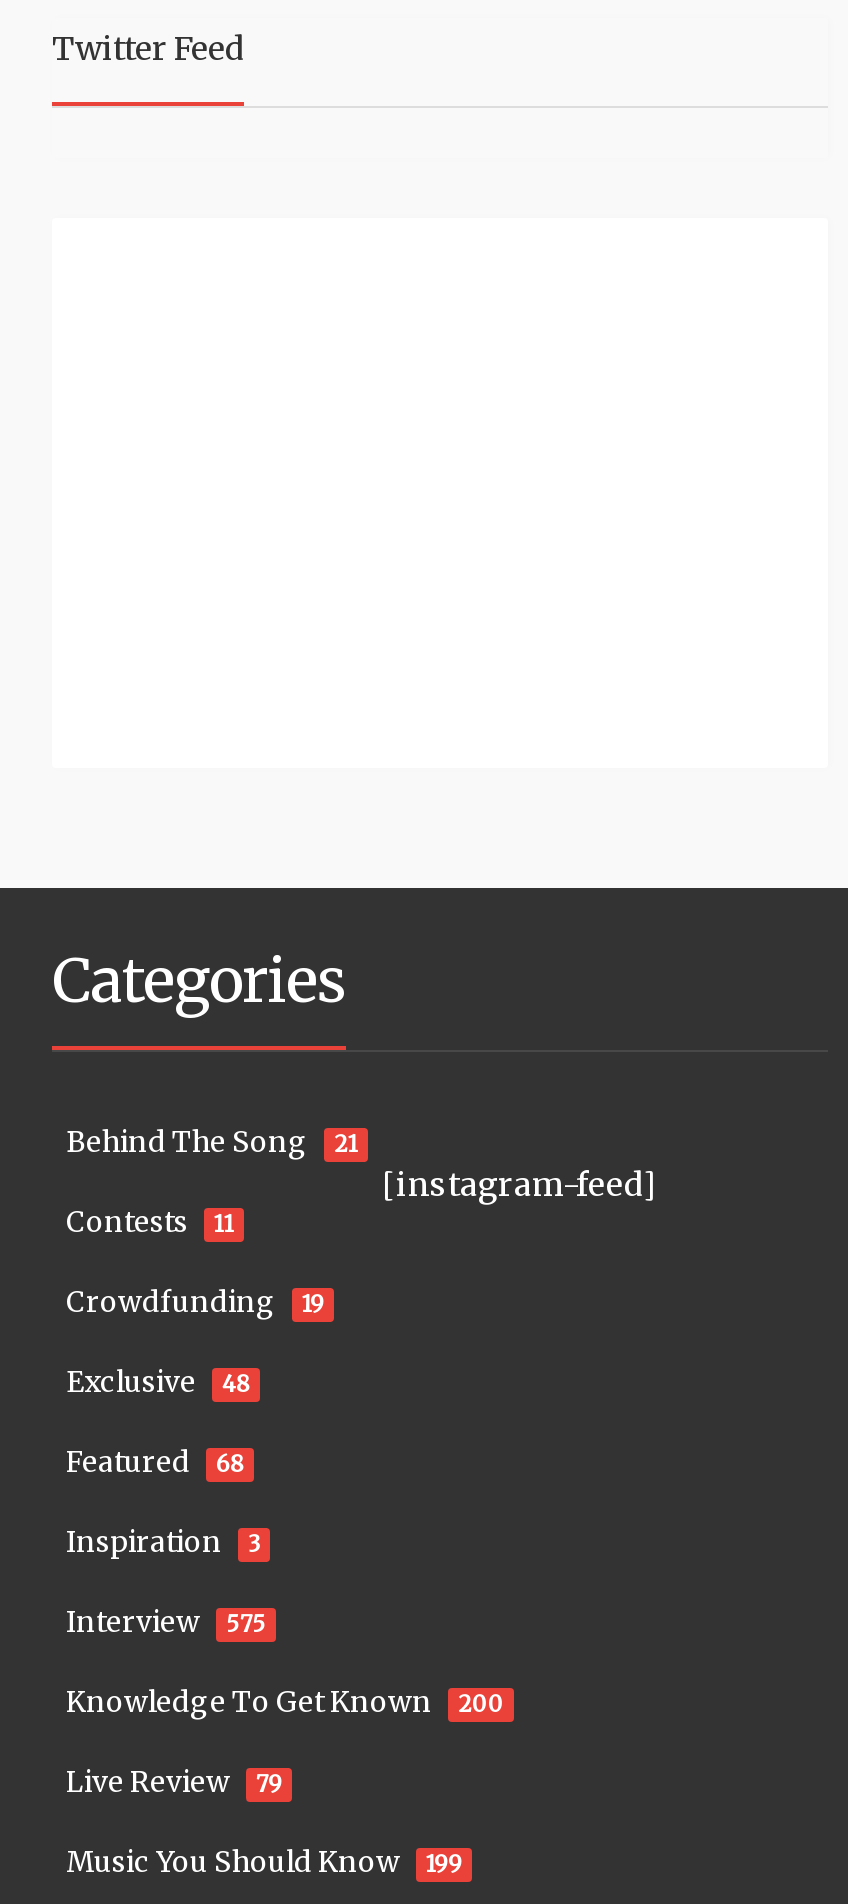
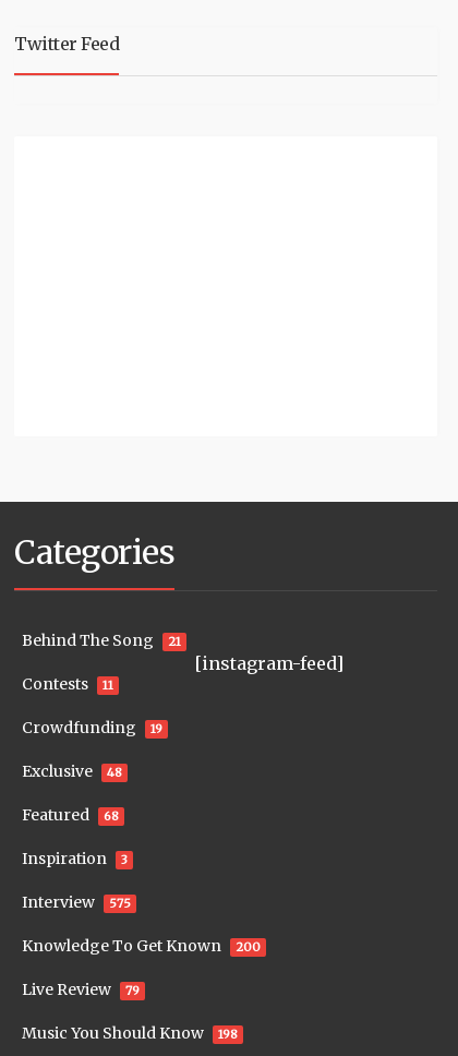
- Music You Should Know 199
+ Music You Should Know 198
